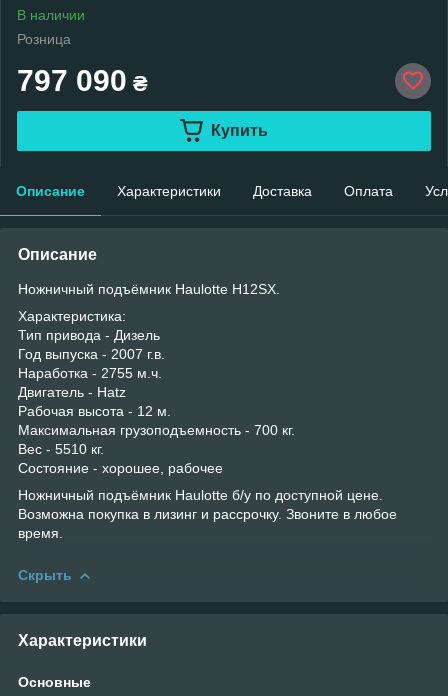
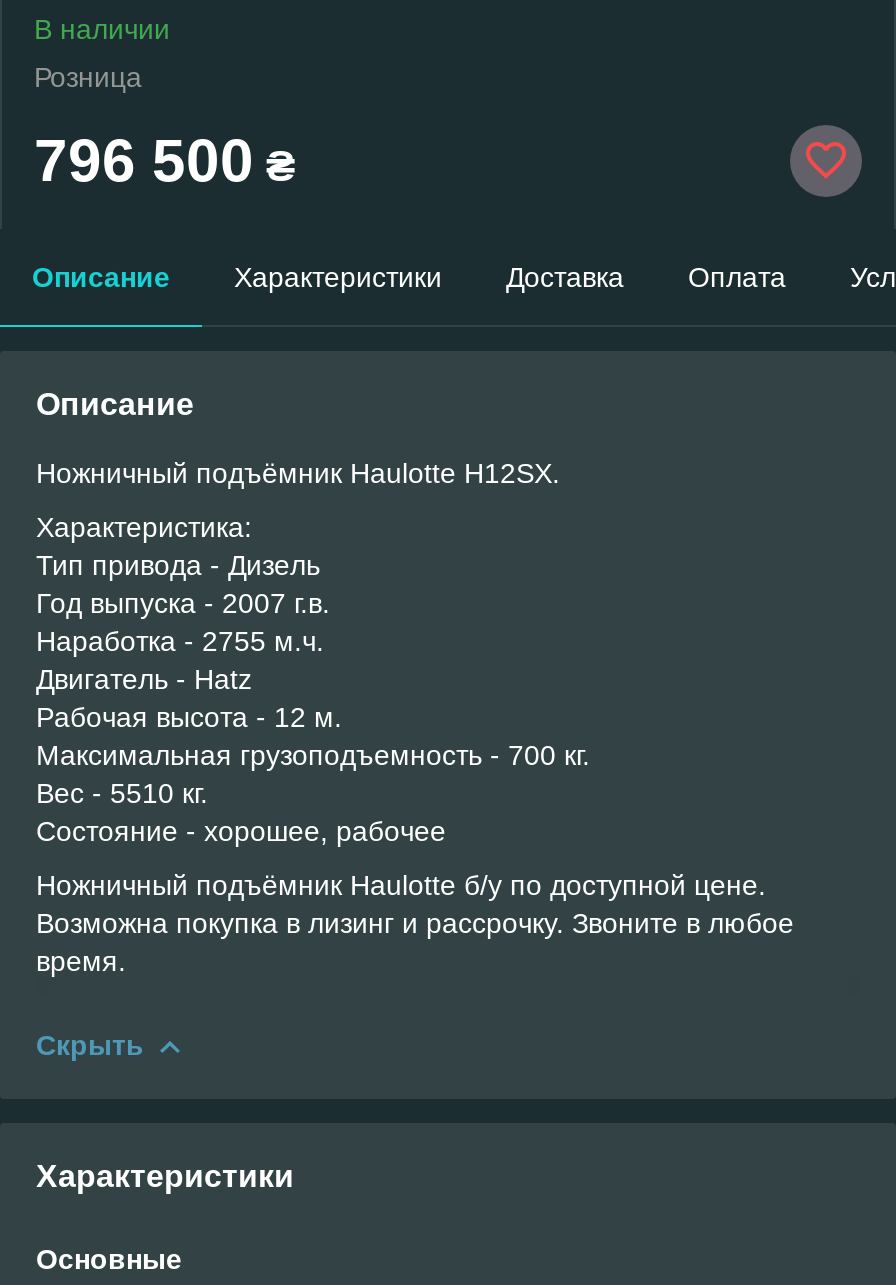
- 797 090 ₴
- Купить
+ 796 500 ₴
